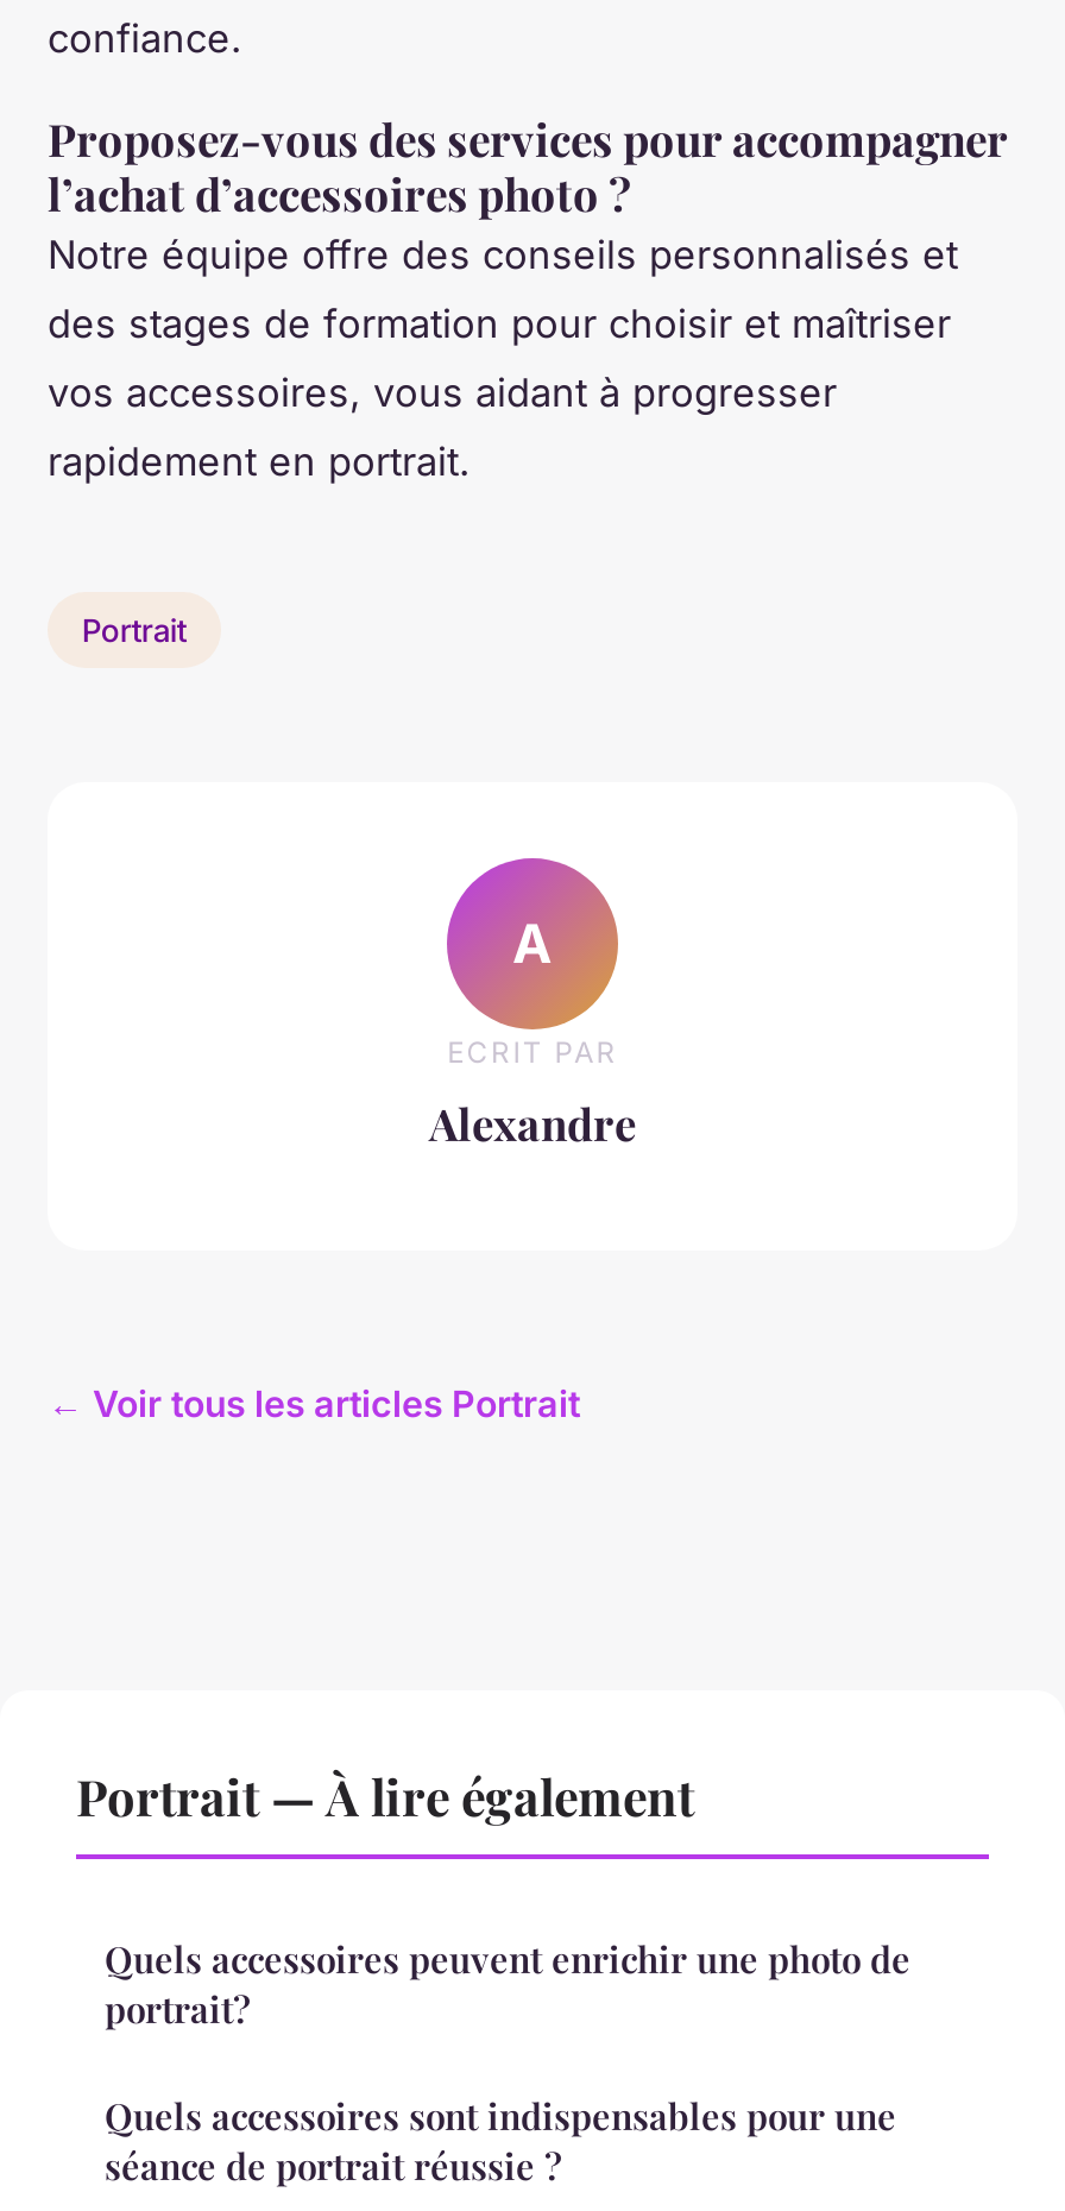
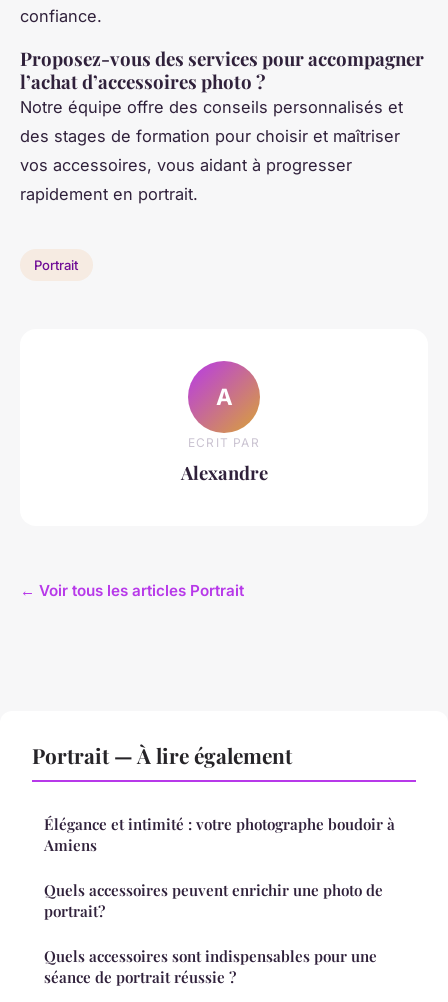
+ Élégance et intimité : votre photographe boudoir à
+ Amiens
